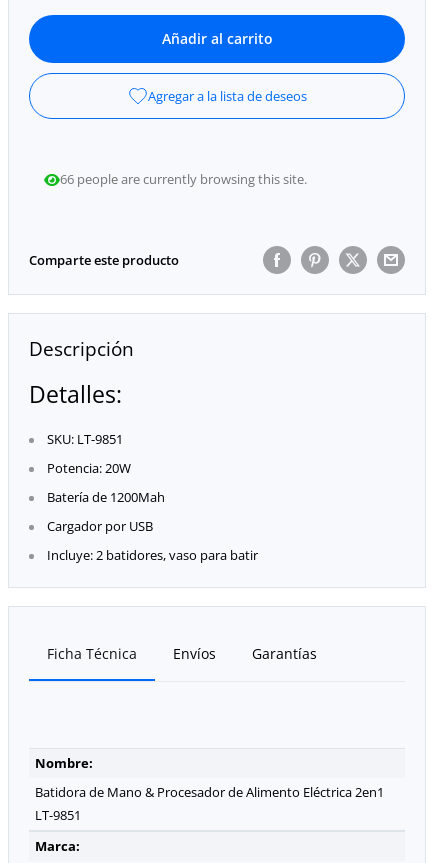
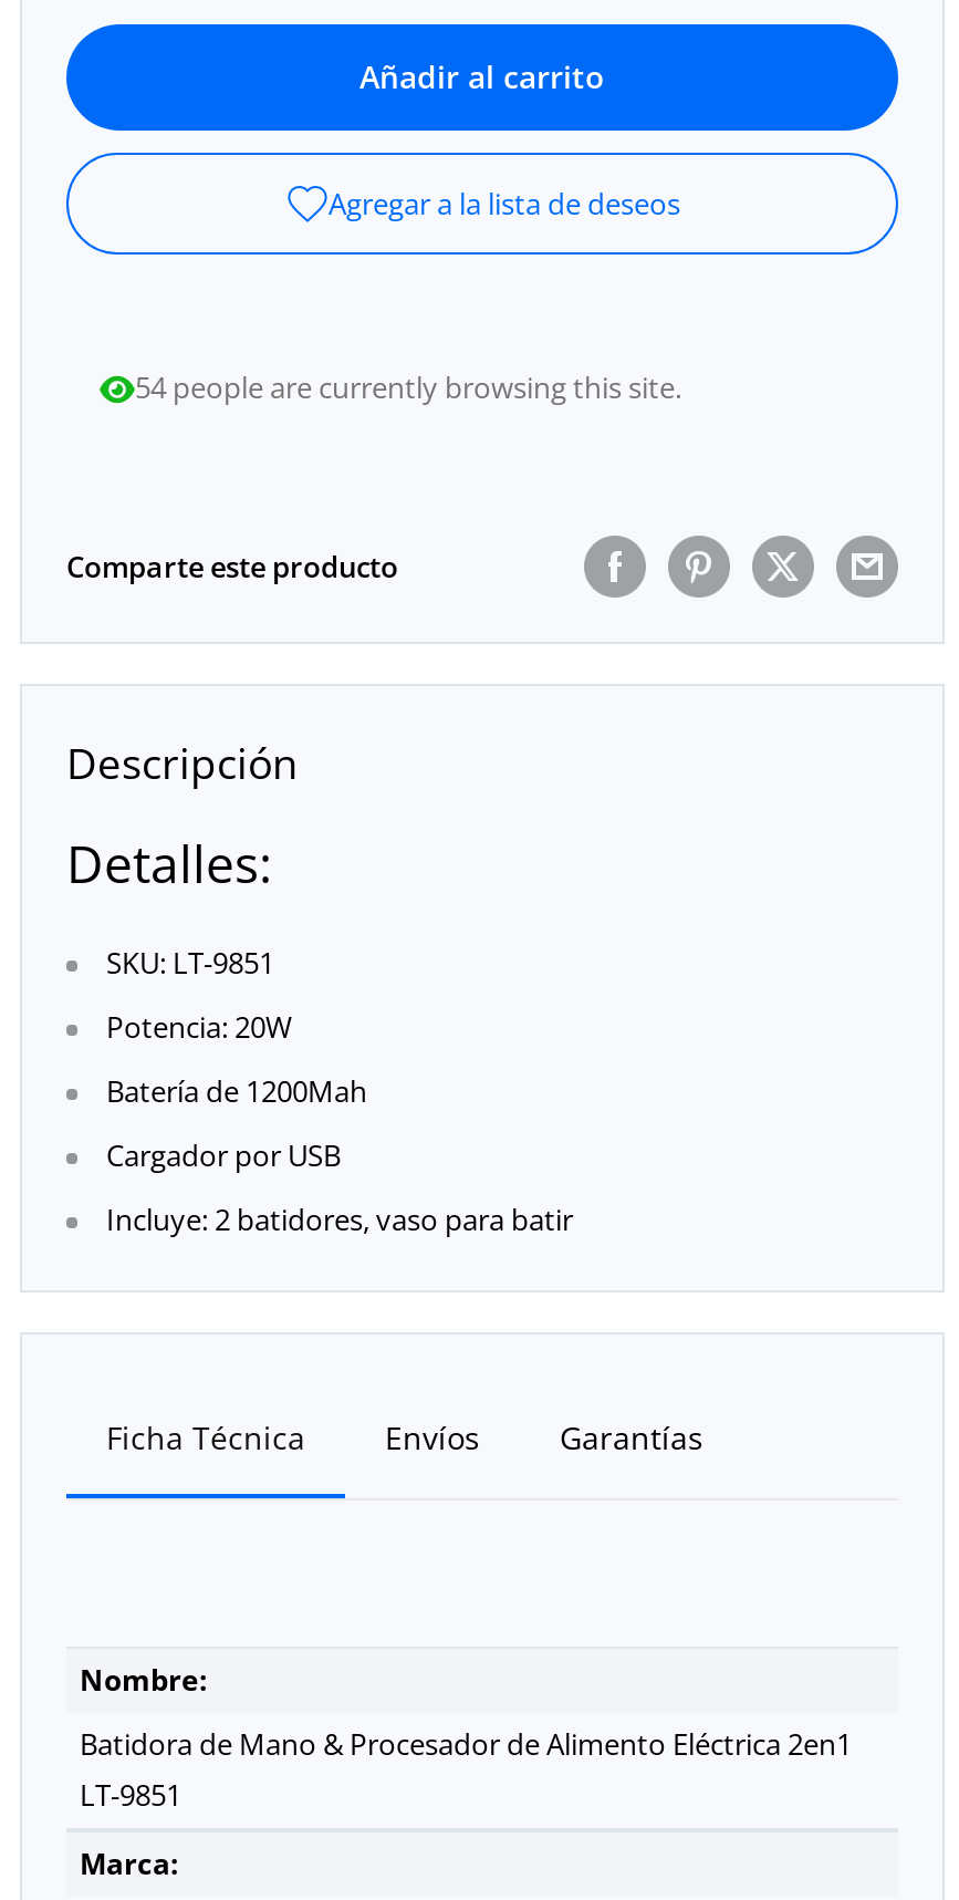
- 66 people are currently browsingthis site.
+ 54 people are currently browsingthis site.
